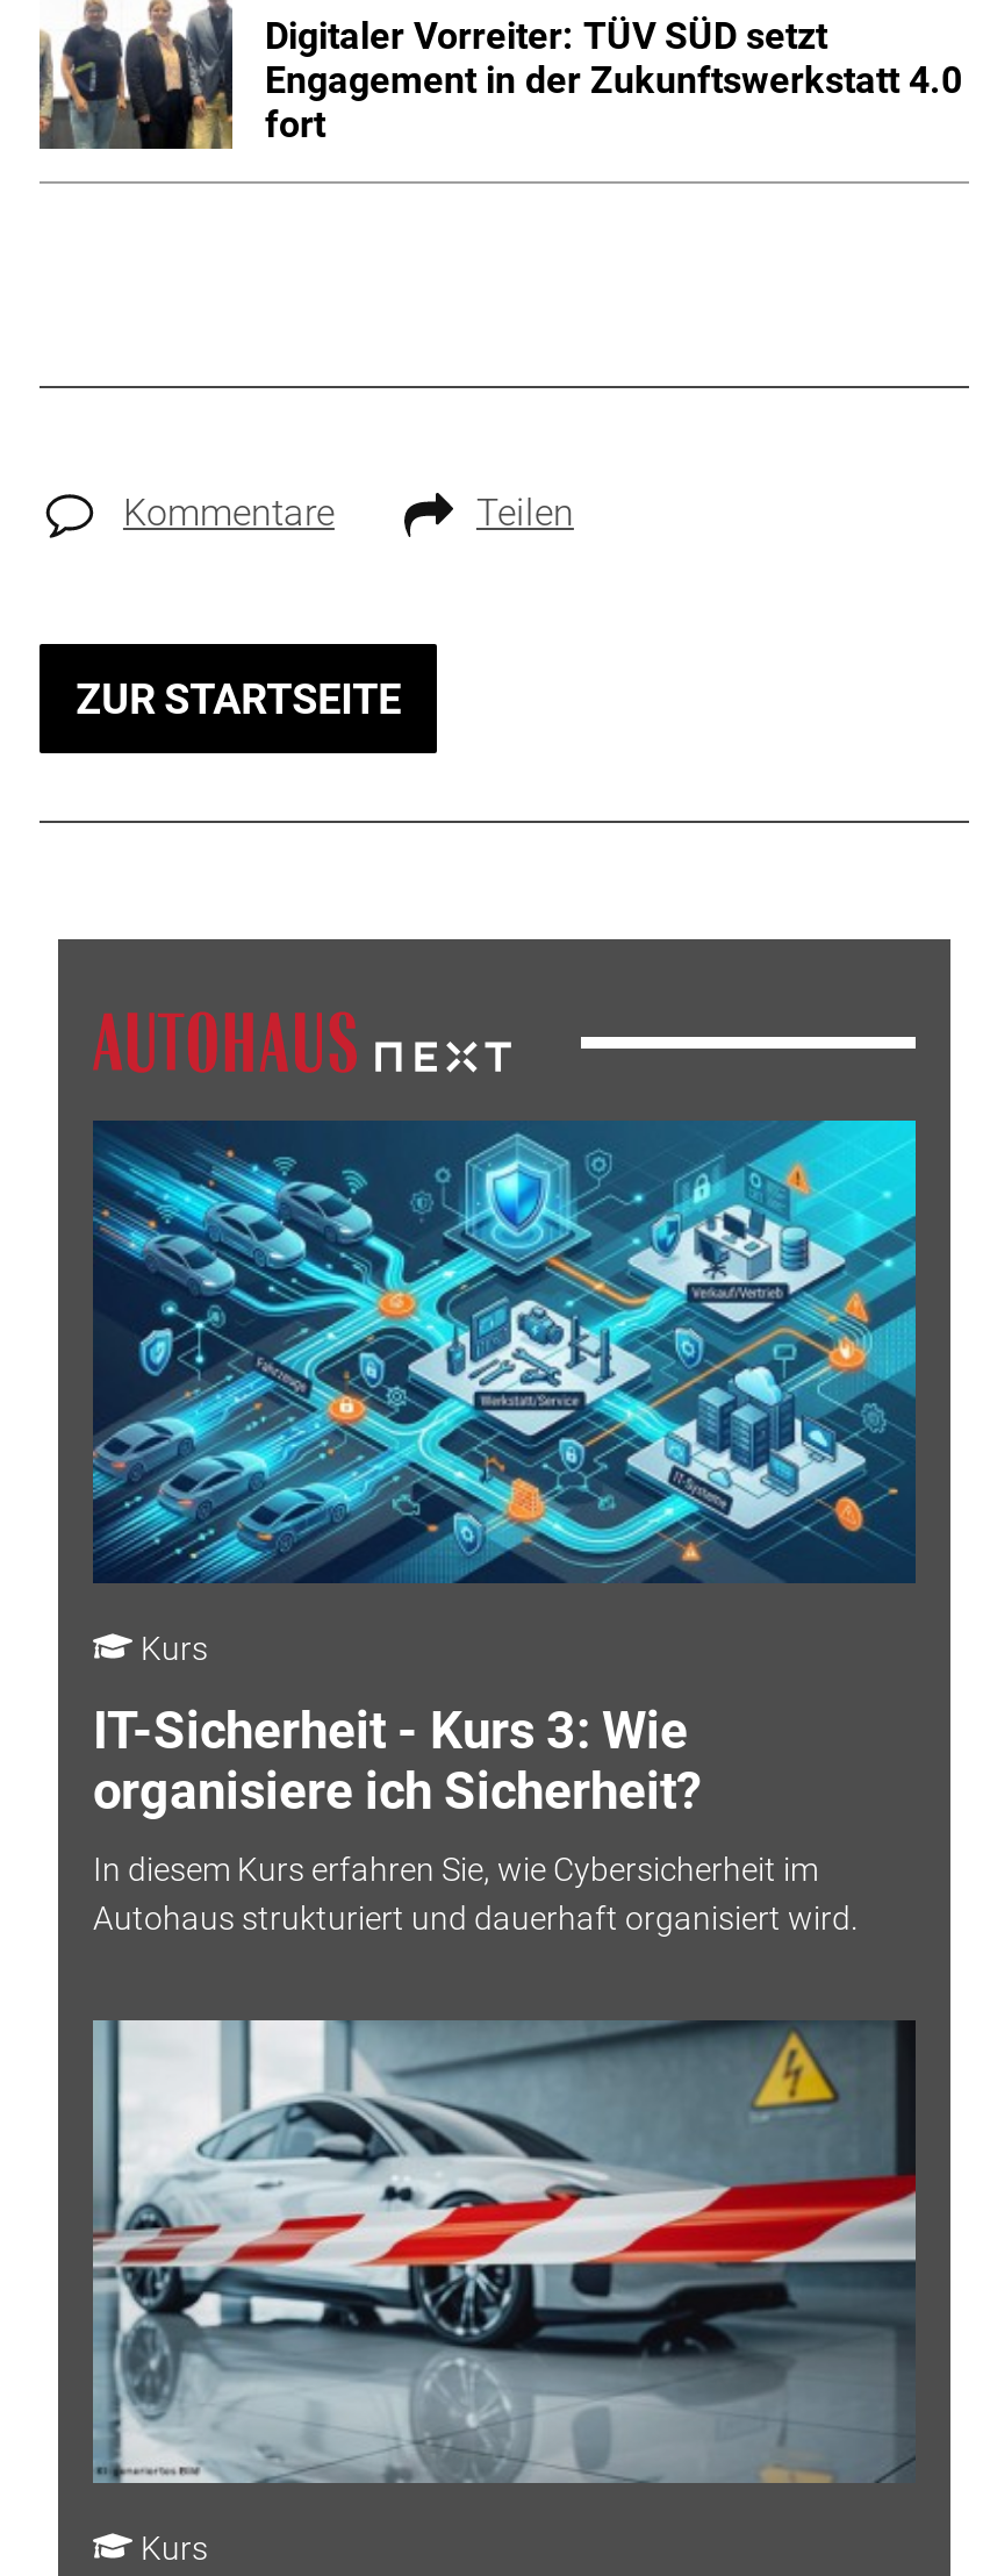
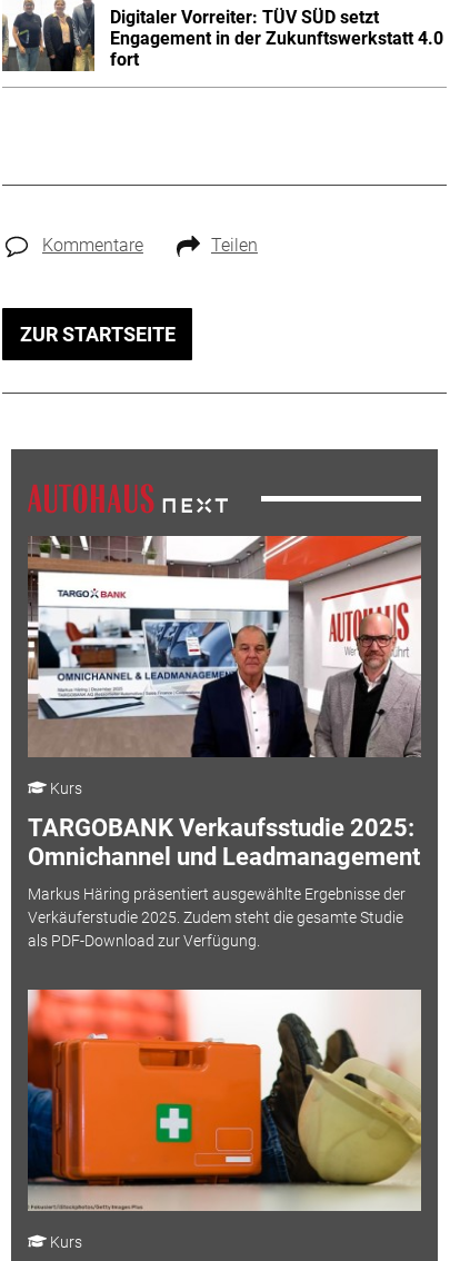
- [image]
+ [image]

- IT-Sicherheit - Kurs 3: Wie
- organisiere ich Sicherheit?
+ TARGOBANK Verkaufsstudie 2025:
+ Omnichannel und Leadmanagement

- In diesem Kurs erfahren Sie, wie Cybersicherheit im
- Autohaus strukturiert und dauerhaft organisiert wird.
+ Markus Häring präsentiert ausgewählte Ergebnisse der
+ Verkäuferstudie 2025. Zudem steht die gesamte Studie
+ als PDF-Download zur Verfügung.

- [image]
+ [image]
